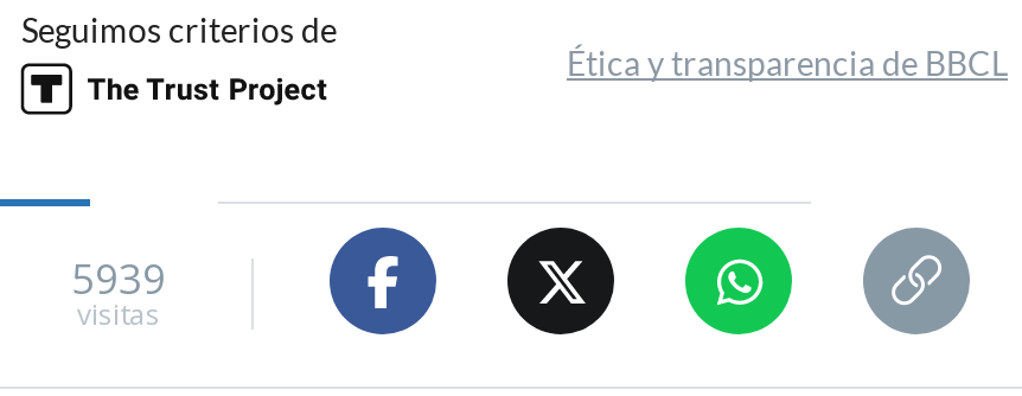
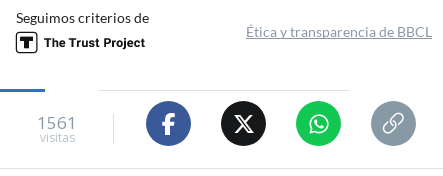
- 5939
+ 1561
